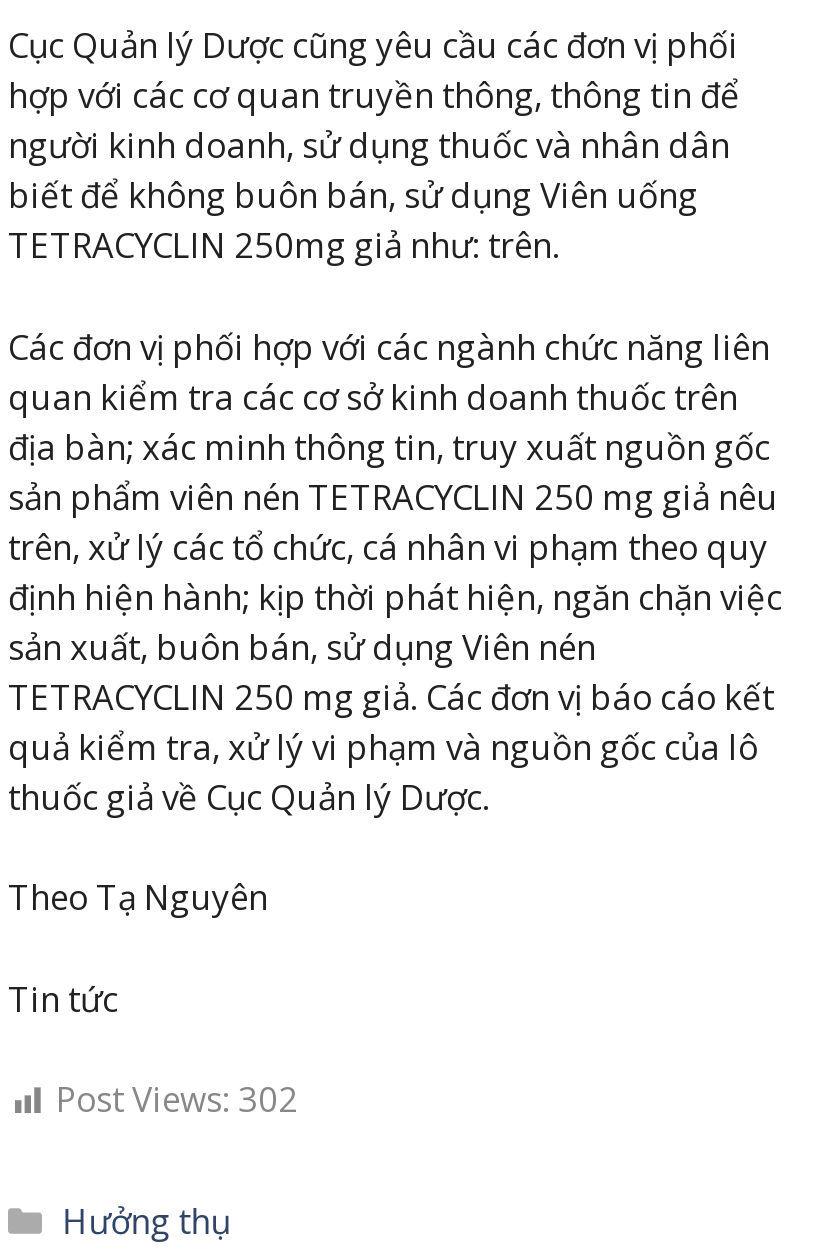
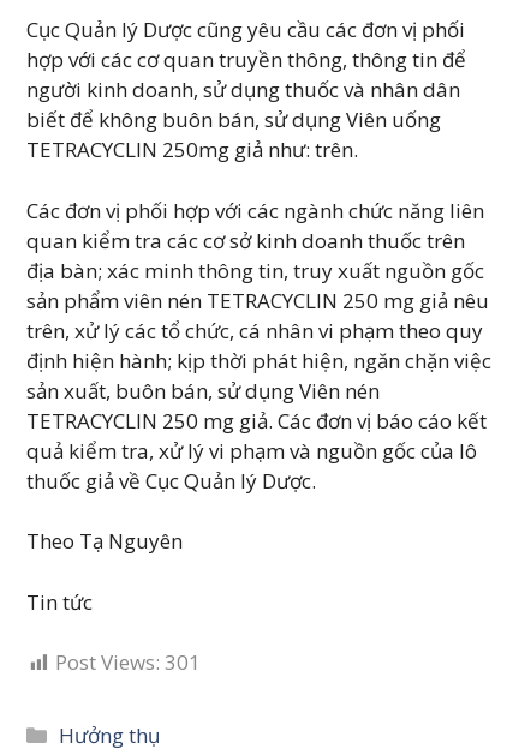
- Post Views: 302
+ Post Views: 301
